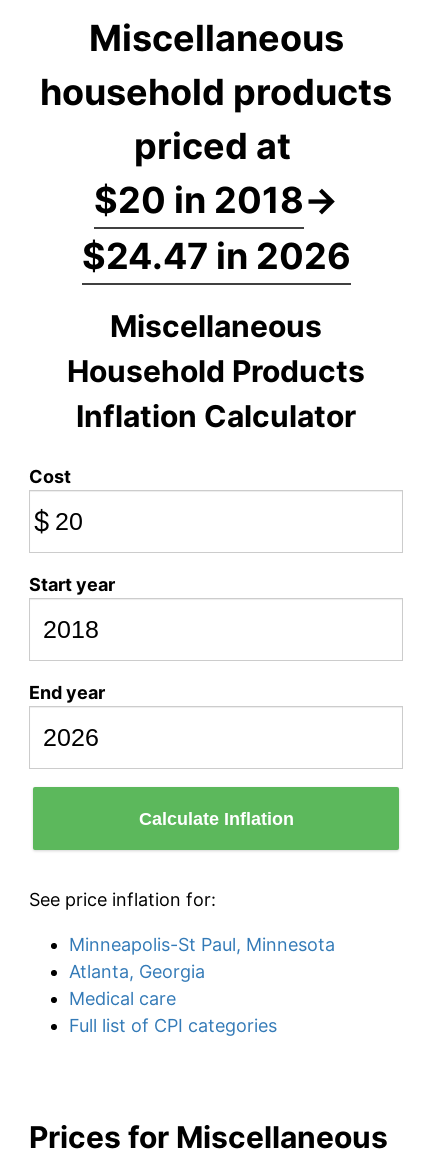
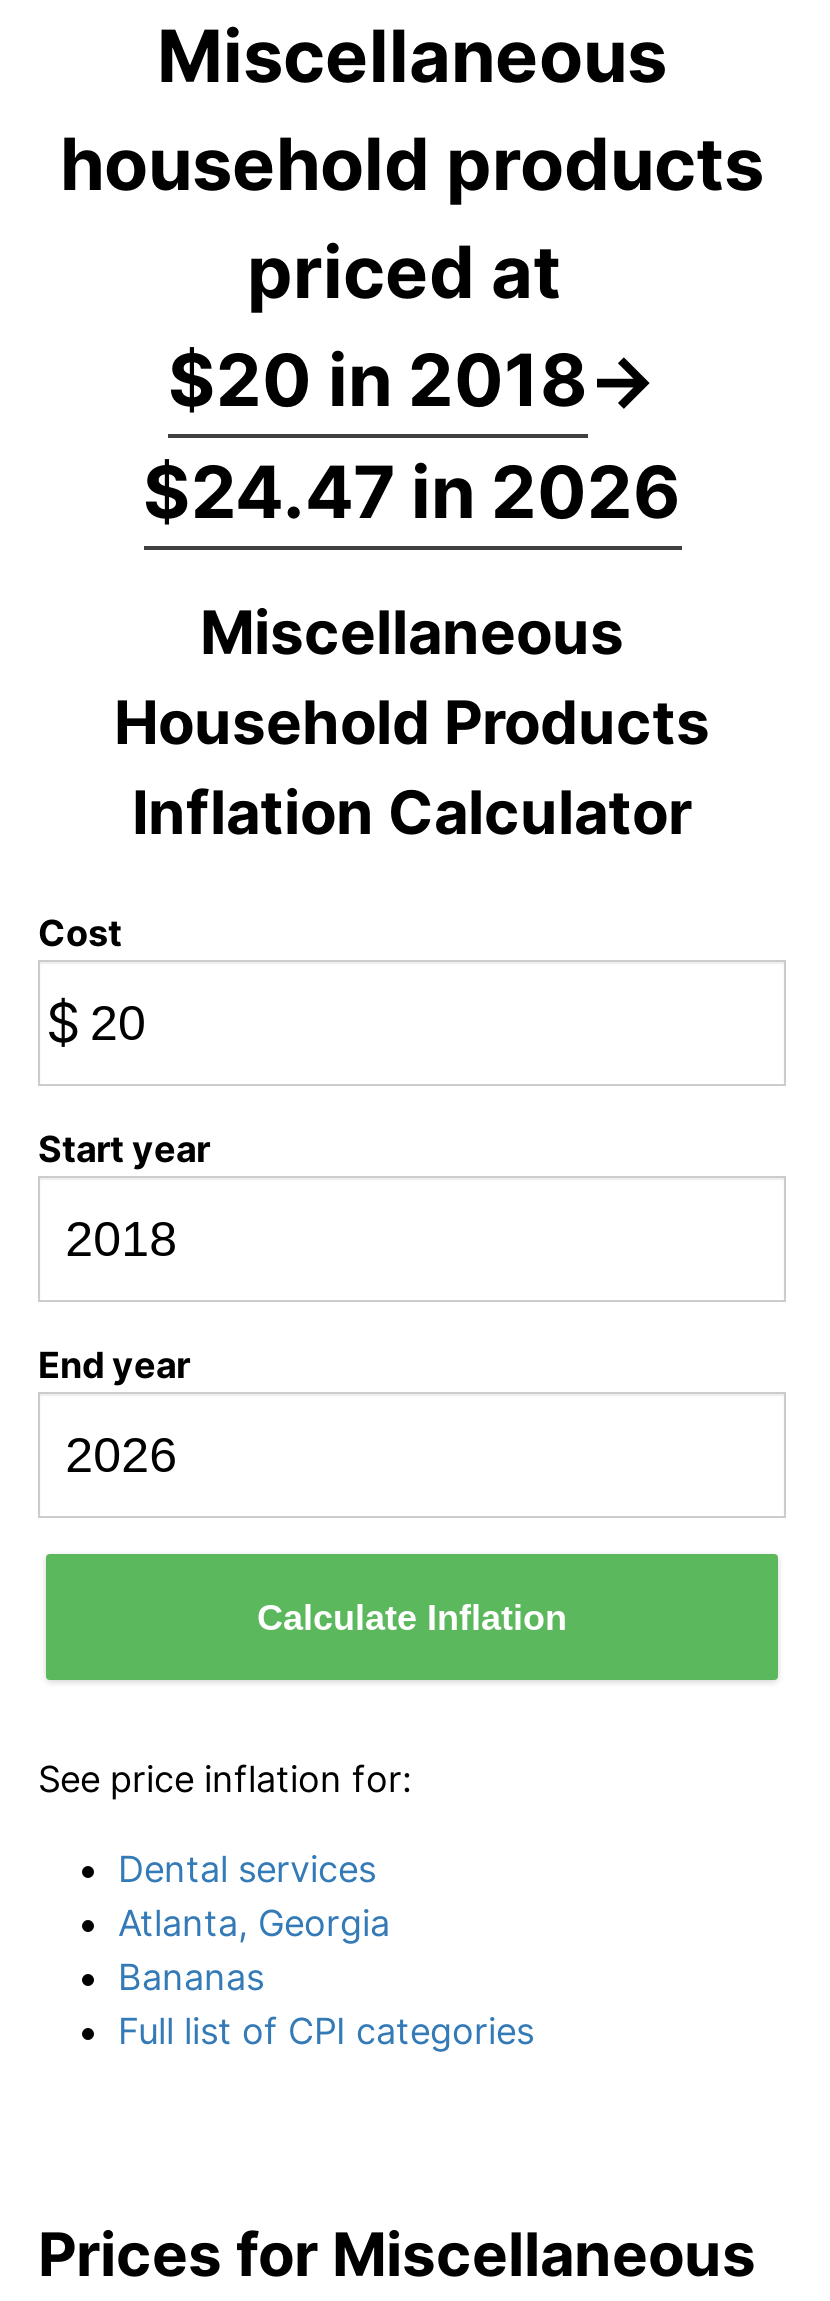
- Minneapolis-St Paul, Minnesota
+ Dental services

- Medical care
+ Bananas
